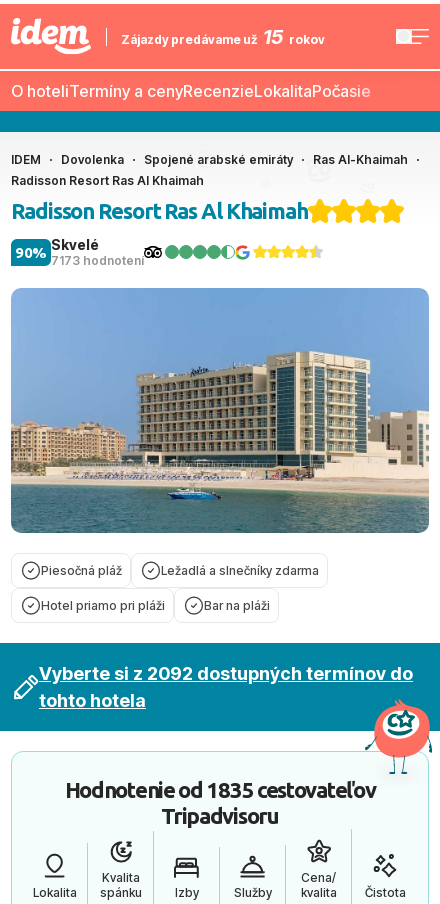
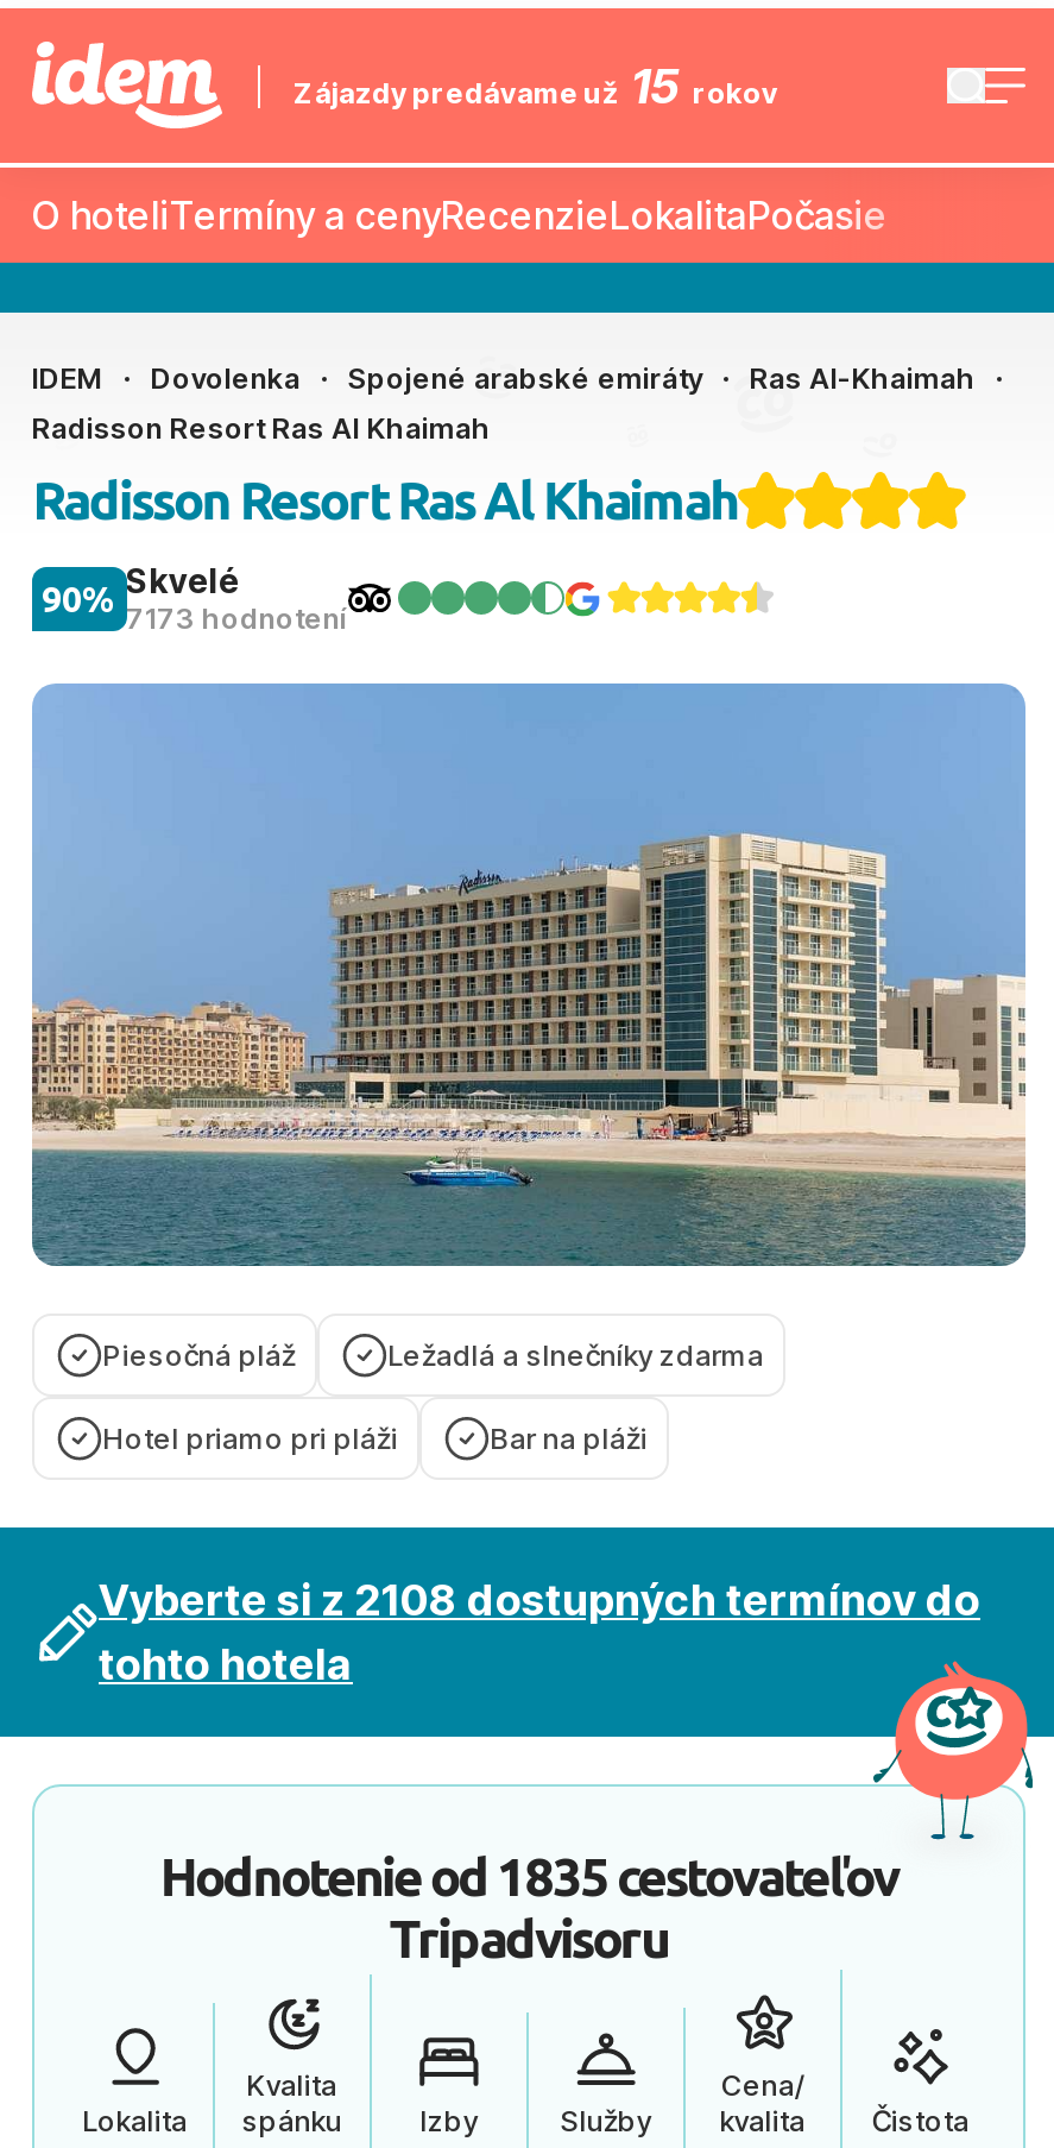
- Vyberte si z 2092 dostupných termínov do
+ Vyberte si z 2108 dostupných termínov do
